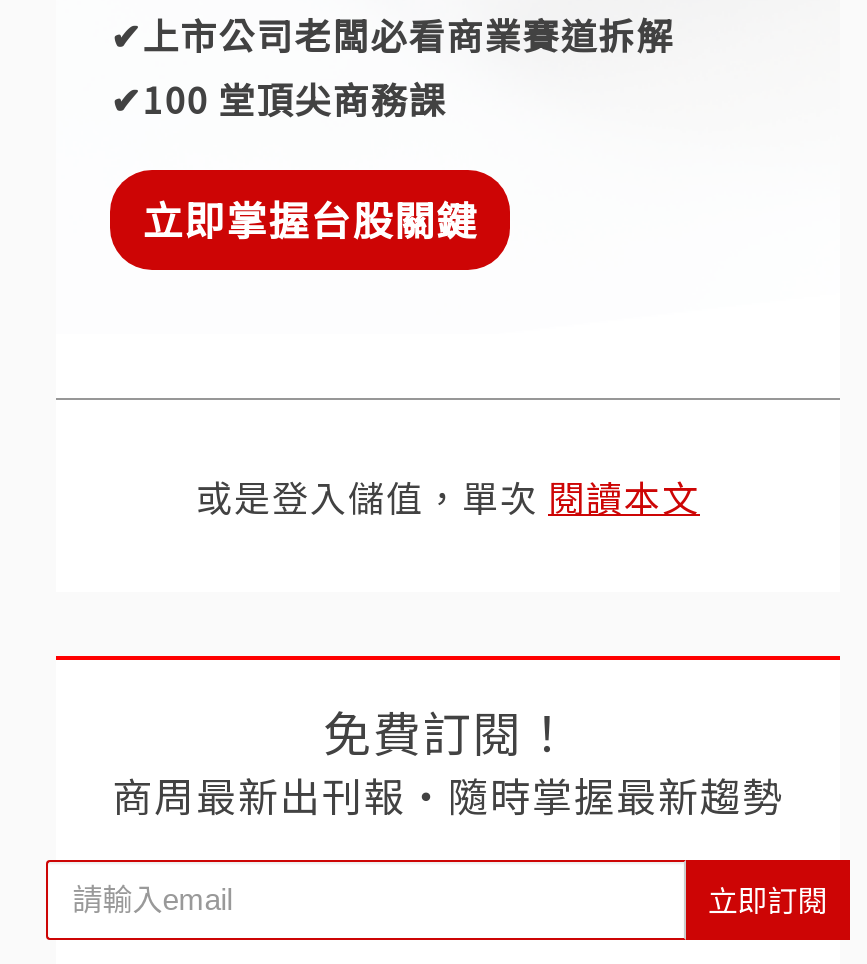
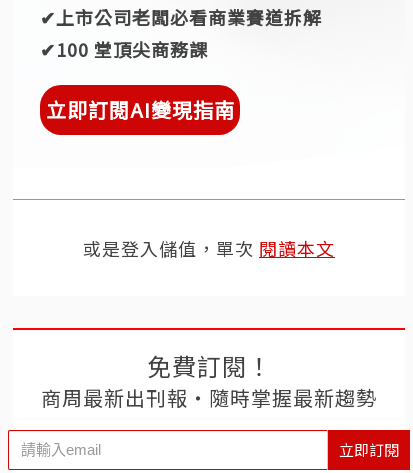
- 立即掌握台股關鍵
+ 立即訂閱AI變現指南
